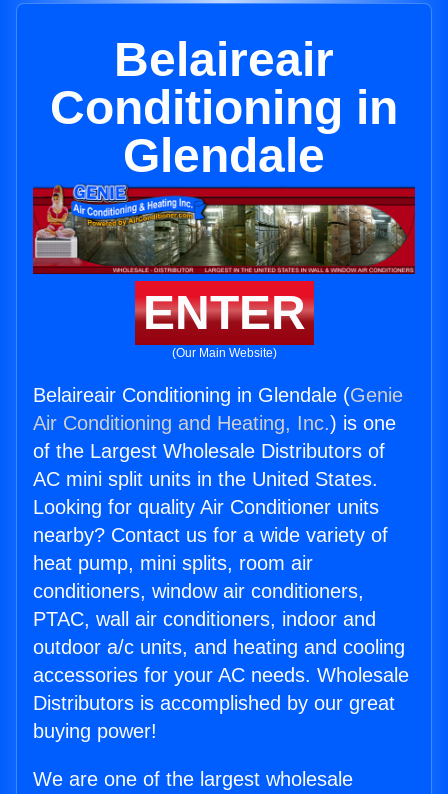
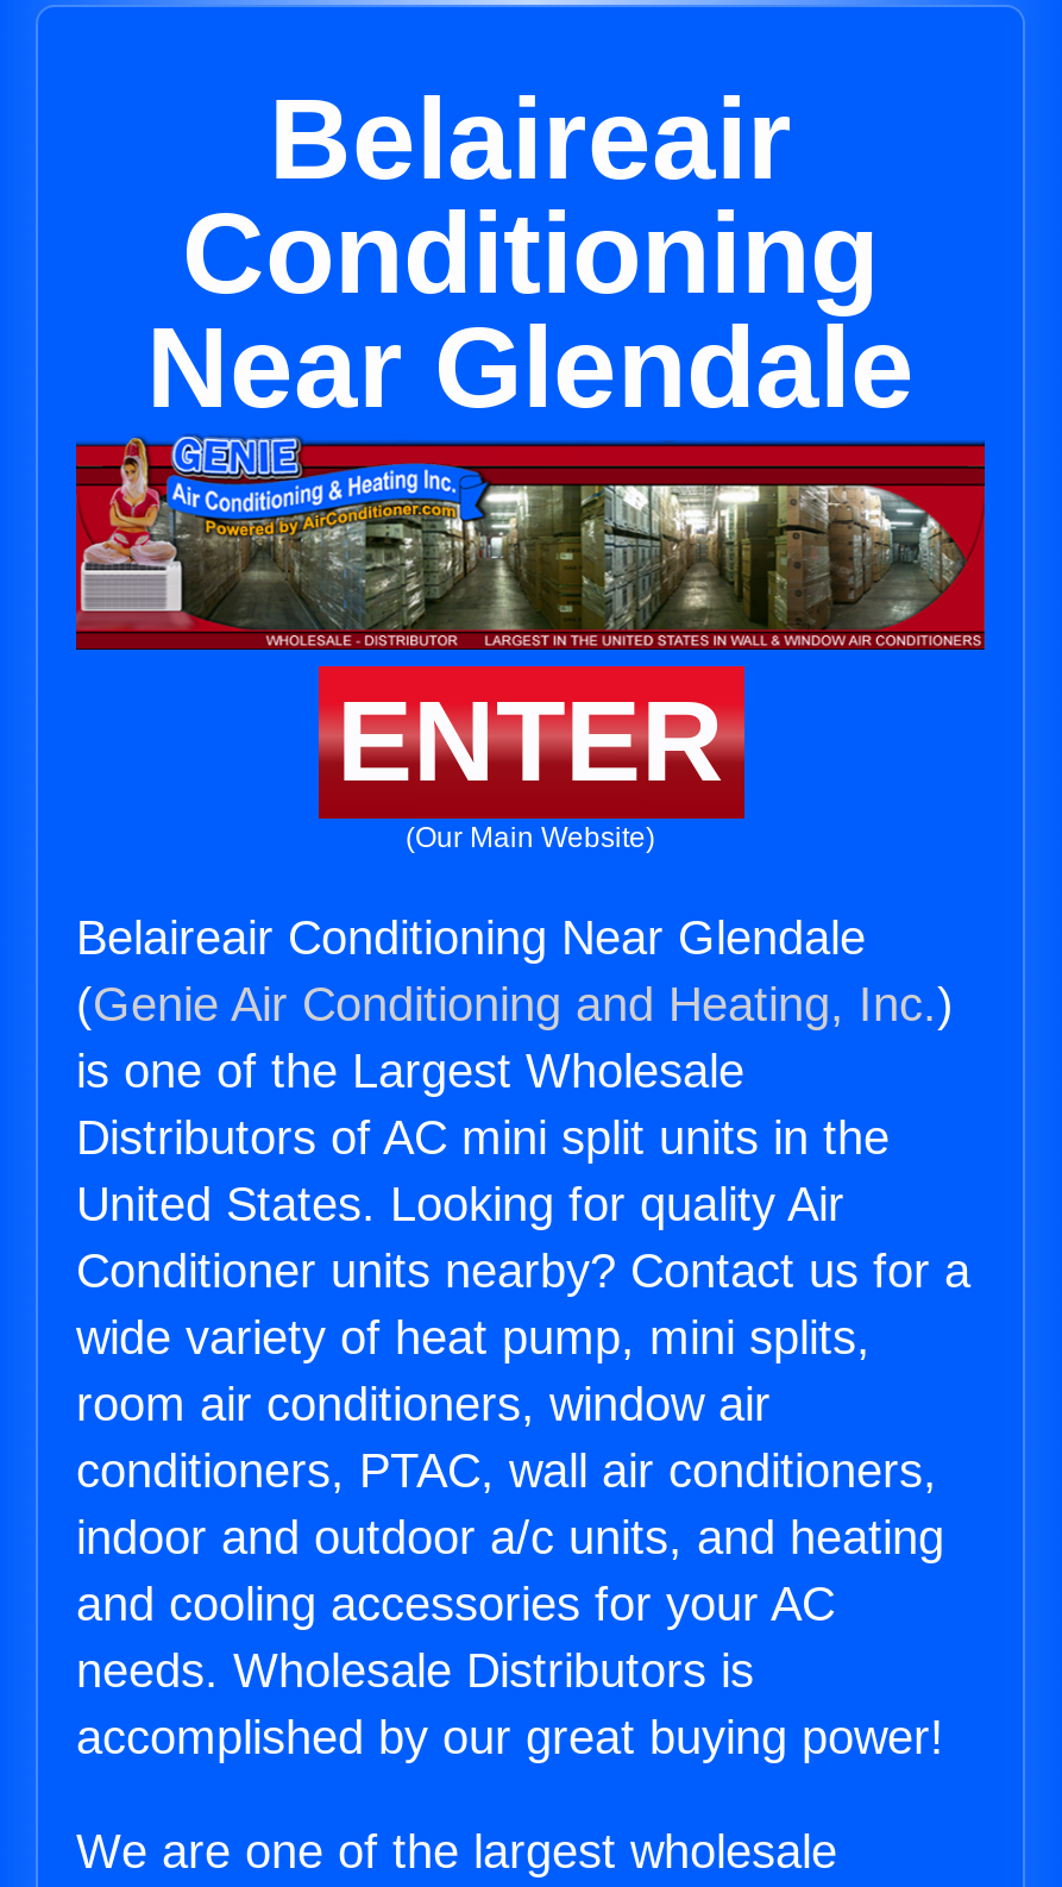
- Conditioning in
- Glendale
+ Conditioning
+ Near Glendale

- Belaireair Conditioning in Glendale (Genie
- Air Conditioning and Heating, Inc.) is one
- of the Largest Wholesale Distributors of
- AC mini split units in the United States.
- Looking for quality Air Conditioner units
- nearby? Contact us for a wide variety of
- heat pump, mini splits, room air
- conditioners, window air conditioners,
- PTAC, wall air conditioners, indoor and
- outdoor a/c units, and heating and cooling
- accessories for your AC needs. Wholesale
- Distributors is accomplished by our great
- buying power!
+ Belaireair Conditioning Near Glendale
+ (Genie Air Conditioning and Heating, Inc.)
+ is one of the Largest Wholesale
+ Distributors of AC mini split units in the
+ United States. Looking for quality Air
+ Conditioner units nearby? Contact us for a
+ wide variety of heat pump, mini splits,
+ room air conditioners, window air
+ conditioners, PTAC, wall air conditioners,
+ indoor and outdoor a/c units, and heating
+ and cooling accessories for your AC
+ needs. Wholesale Distributors is
+ accomplished by our great buying power!
